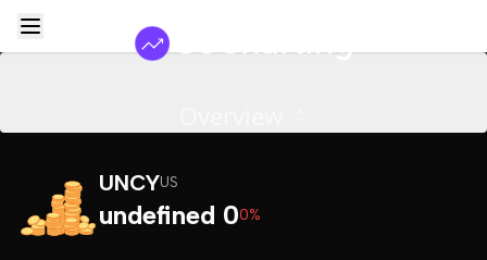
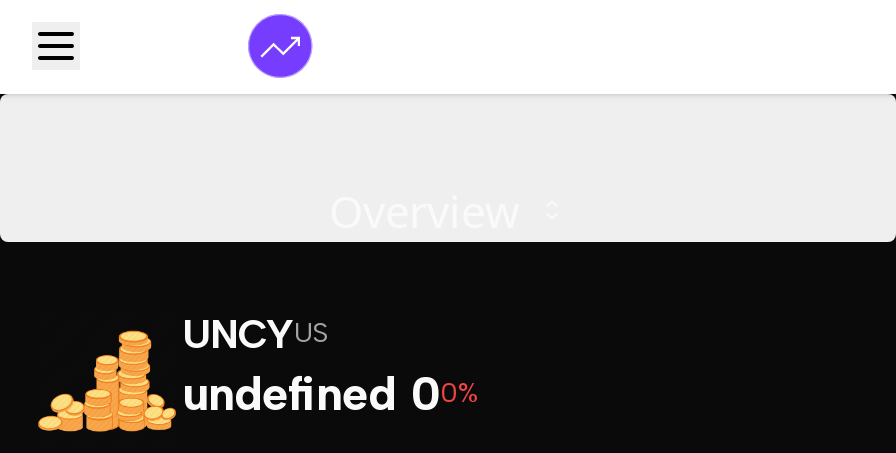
- [image]
+ [image]
